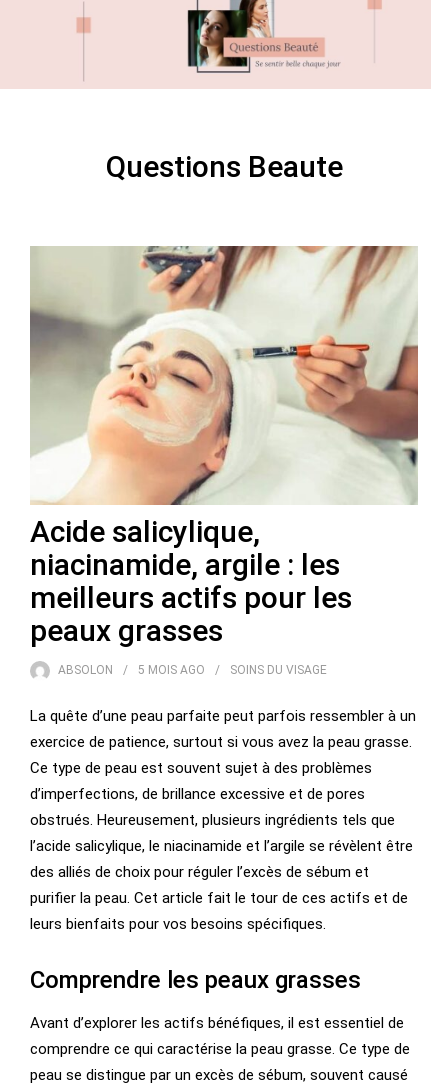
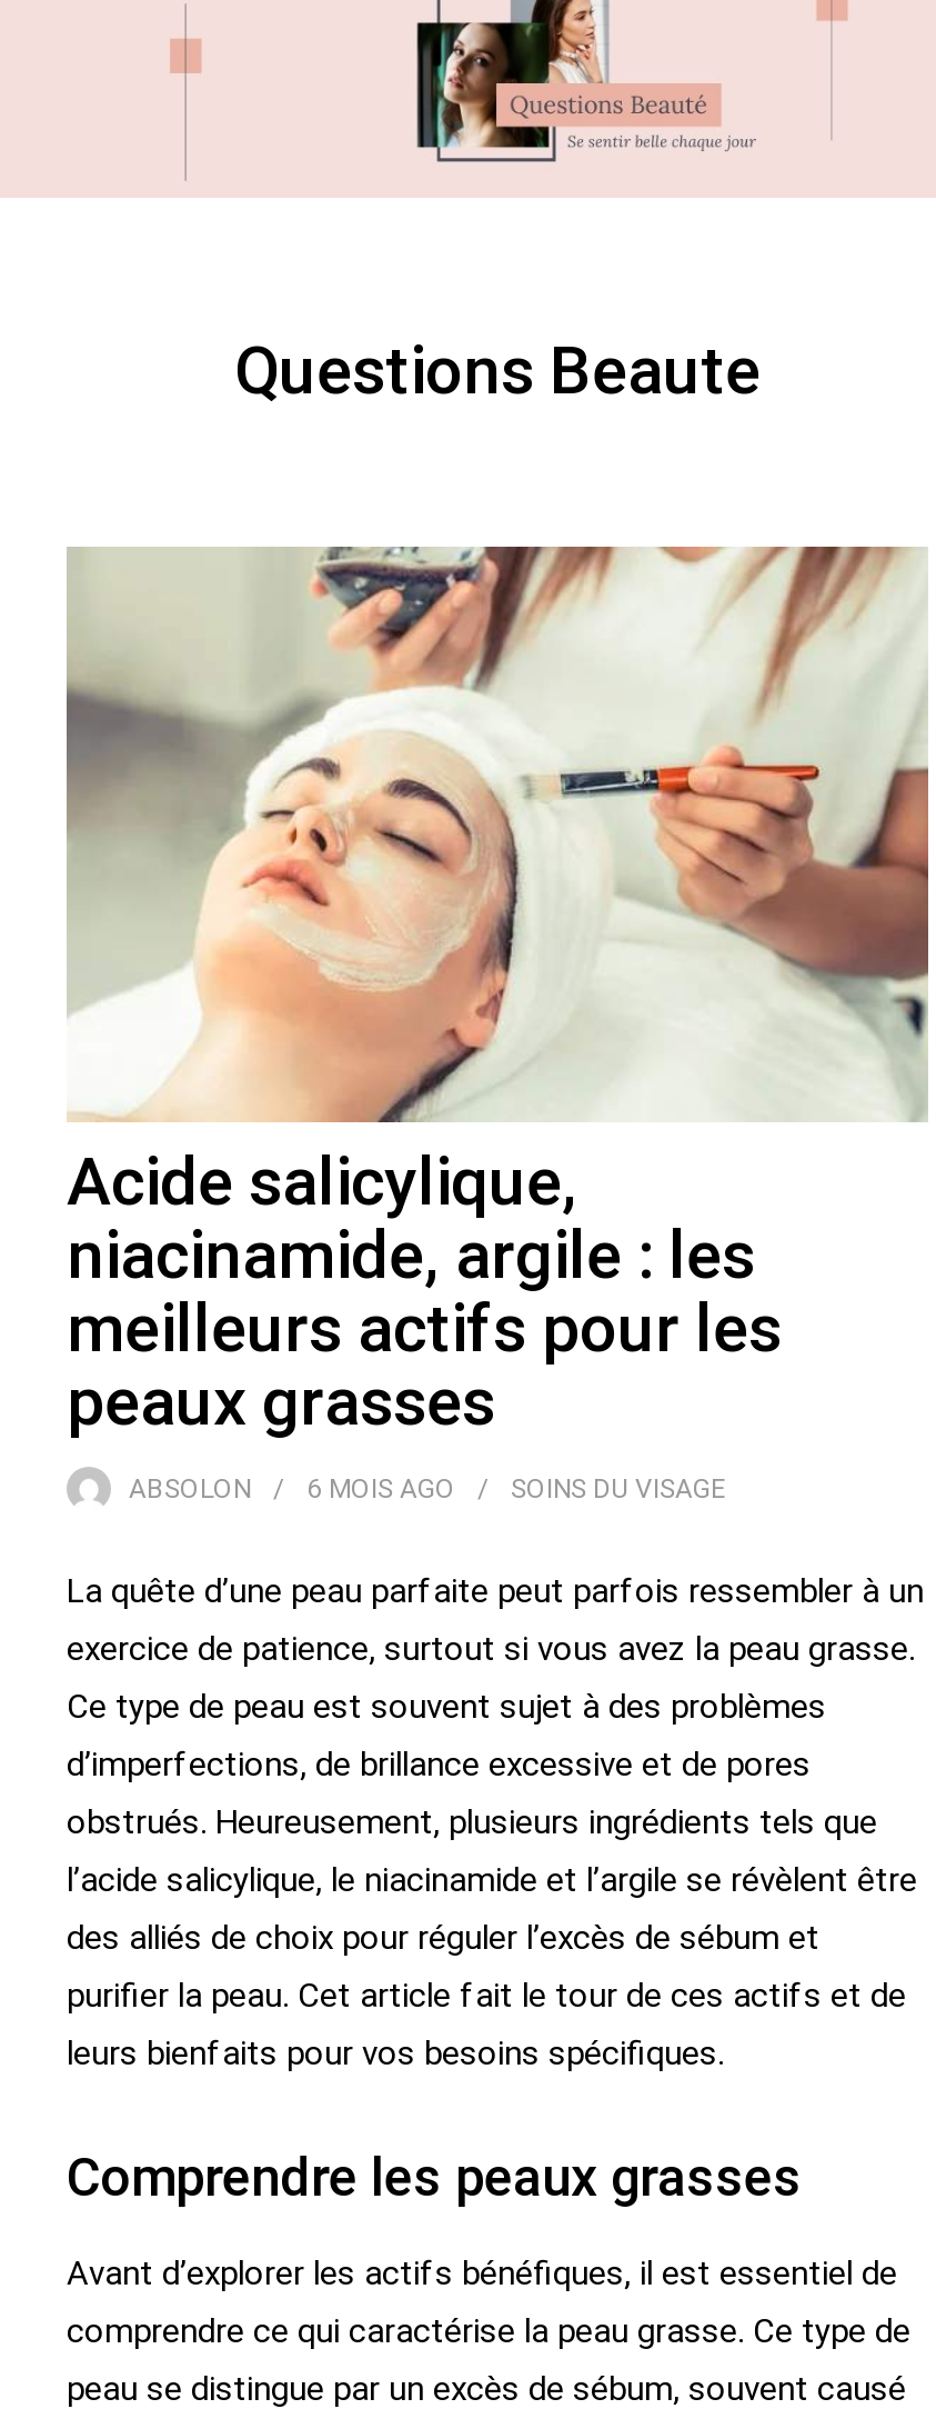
- ABSOLON 5 MOIS AGO SOINS DU VISAGE
+ ABSOLON 6 MOIS AGO SOINS DU VISAGE
